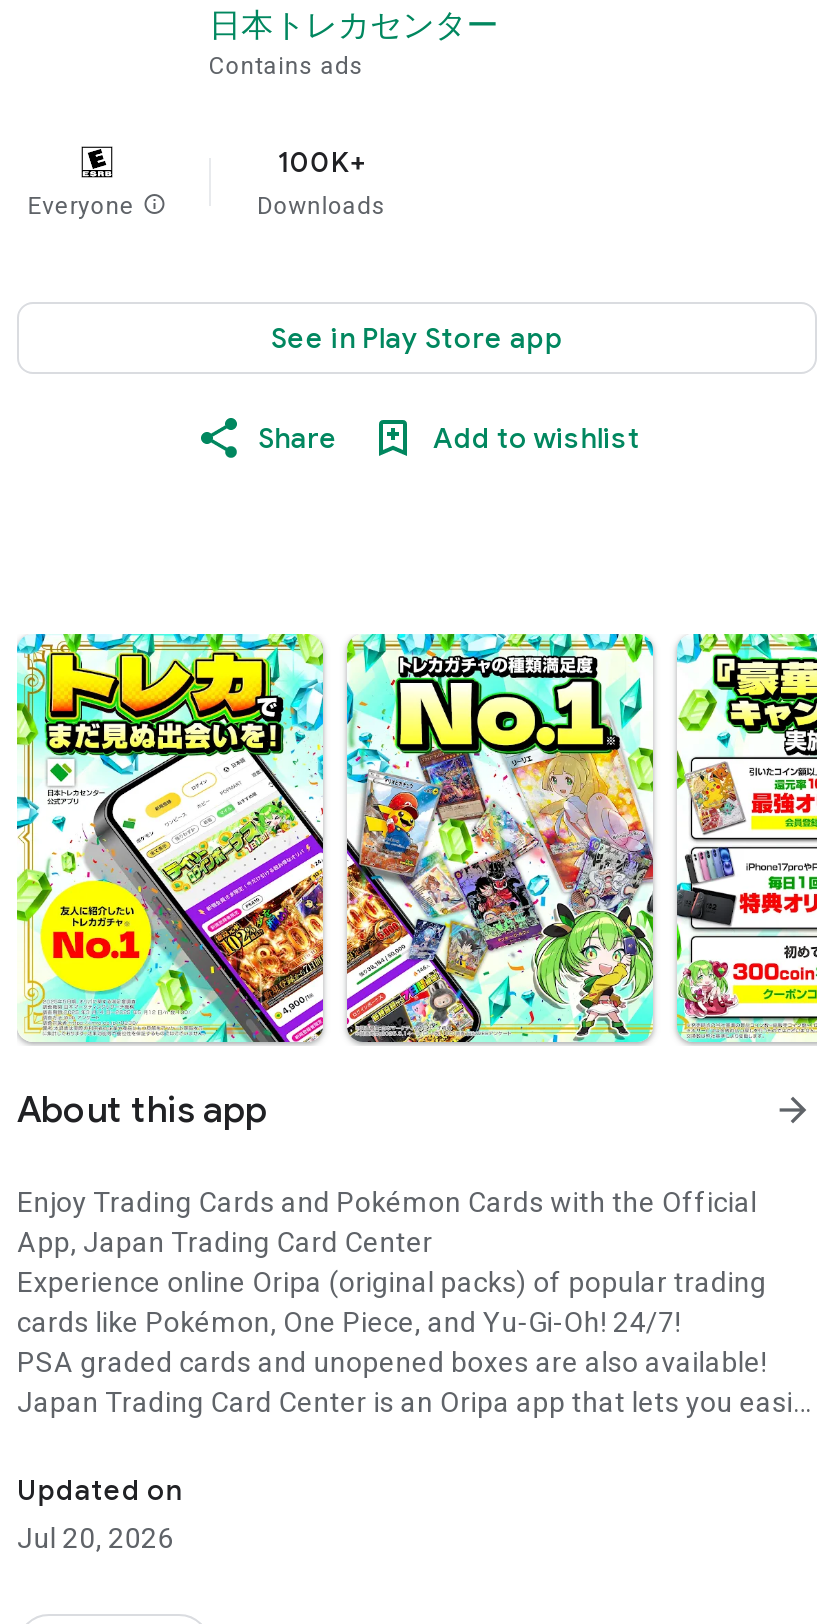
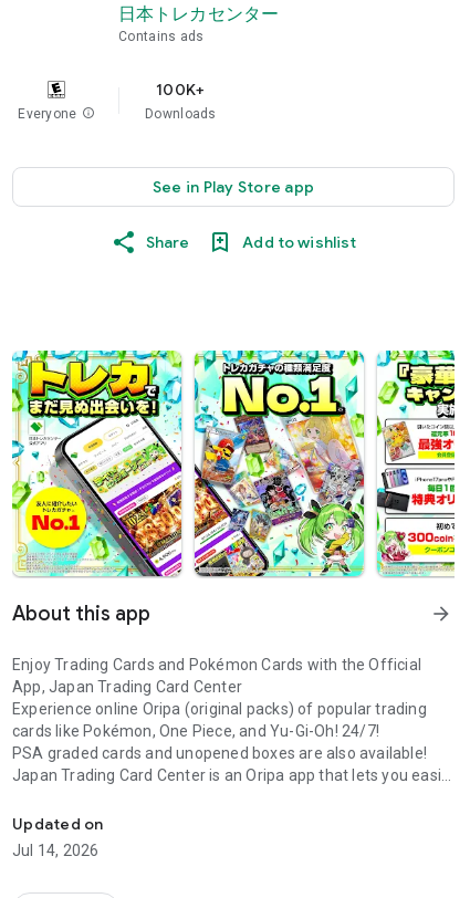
- Jul 20, 2026
+ Jul 14, 2026
